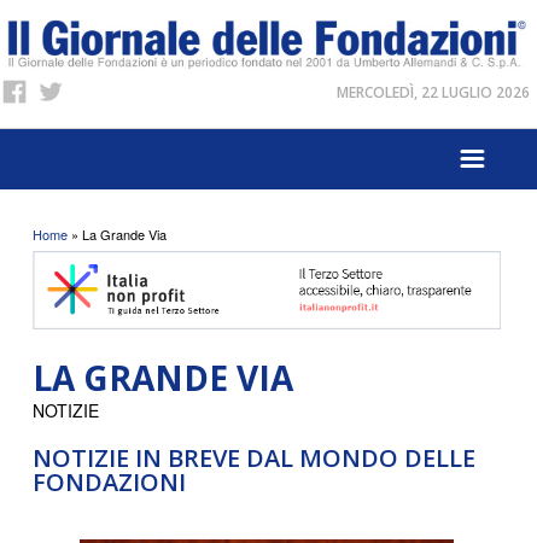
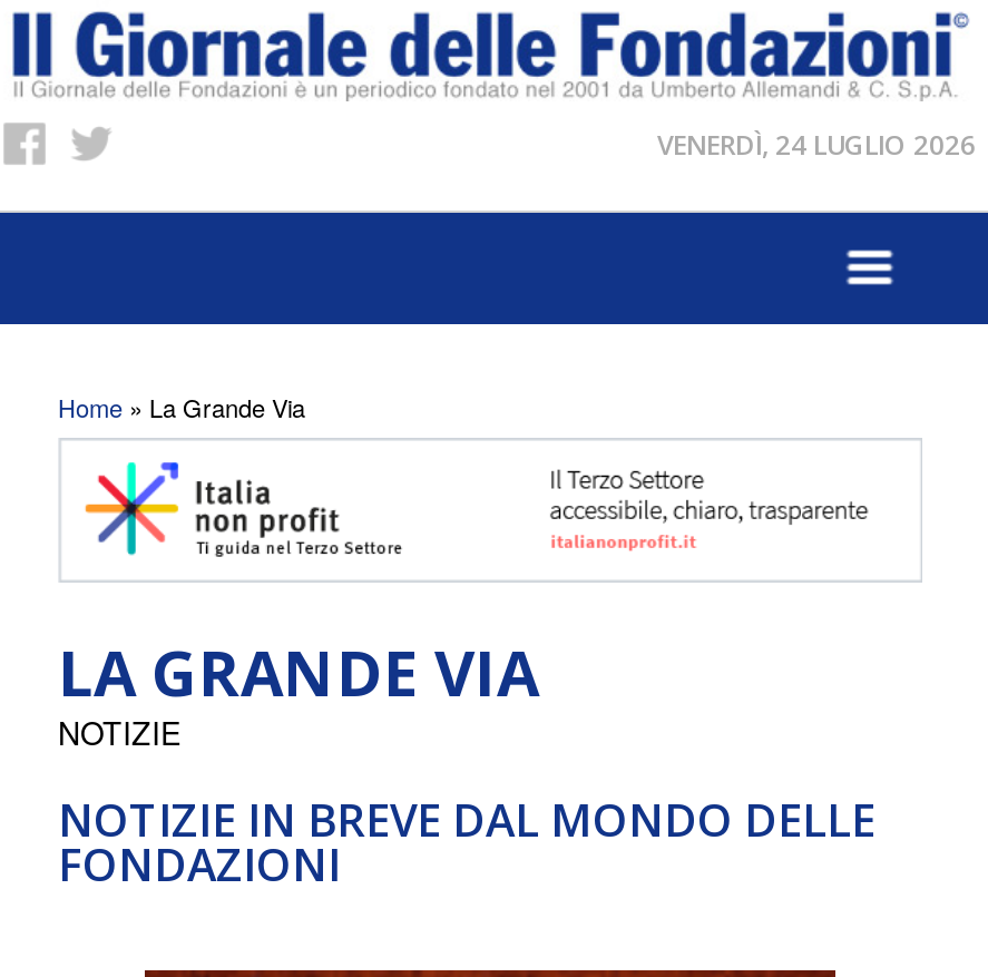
- MERCOLEDÌ, 22 LUGLIO 2026
+ VENERDÌ, 24 LUGLIO 2026
